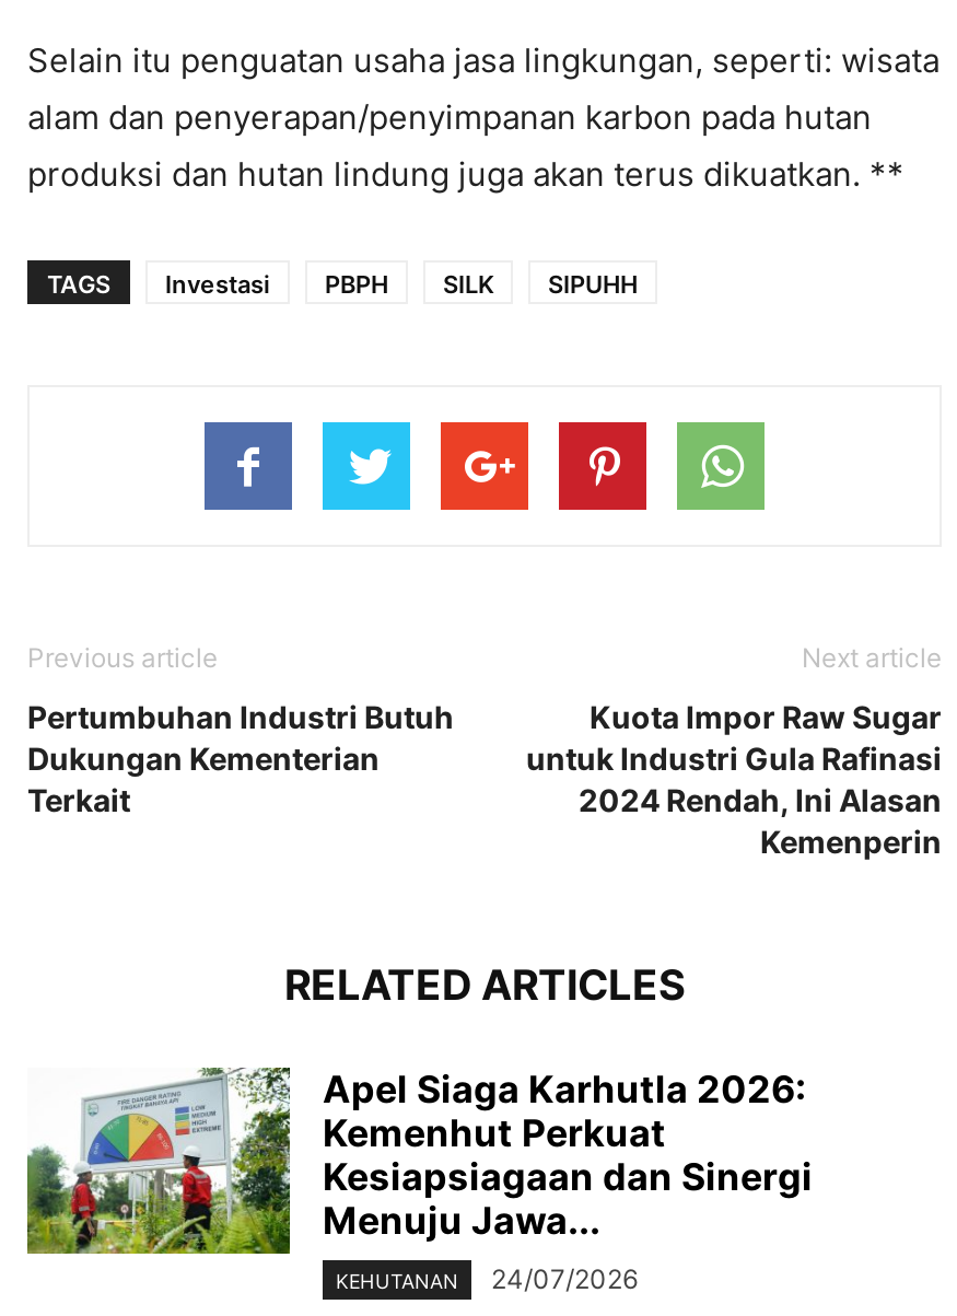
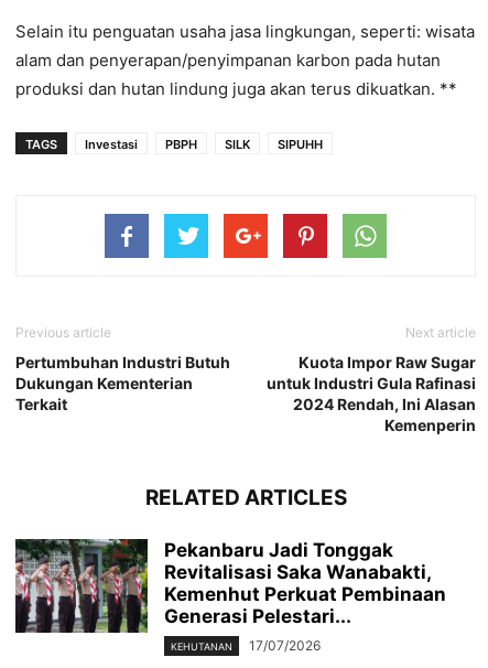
- [image]
- Apel Siaga Karhutla 2026:
- Kemenhut Perkuat
- Kesiapsiagaan dan Sinergi
- Menuju Jawa...
+ [image]
+ Pekanbaru Jadi Tonggak
+ Revitalisasi Saka Wanabakti,
+ Kemenhut Perkuat Pembinaan
+ Generasi Pelestari...

- KEHUTANAN 24/07/2026
+ KEHUTANAN 17/07/2026
